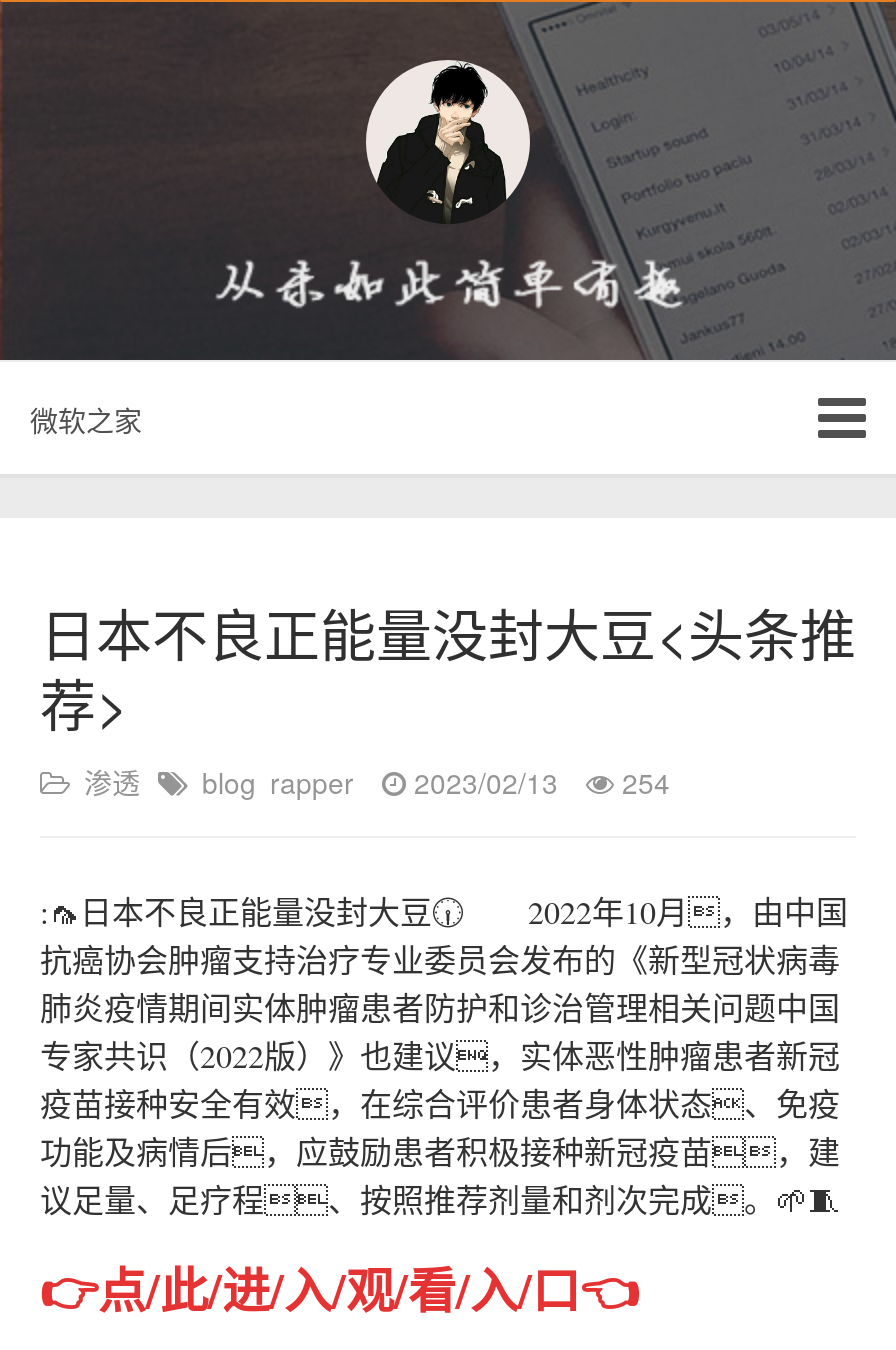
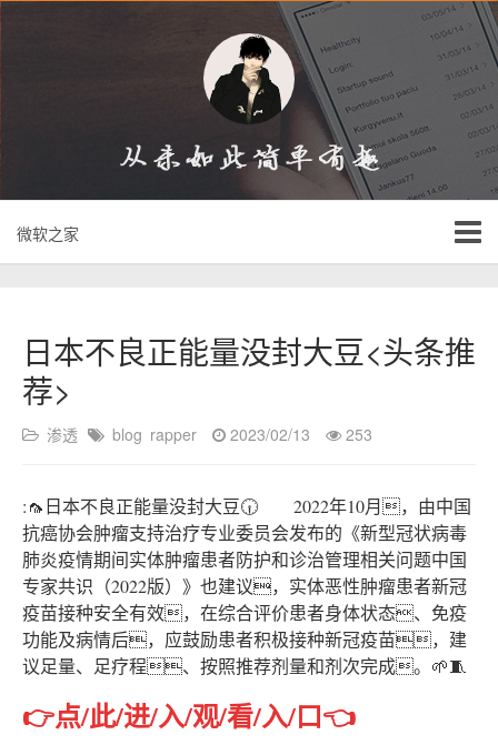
- 渗透 blog rapper 2023/02/13 254
+ 渗透 blog rapper 2023/02/13 253
